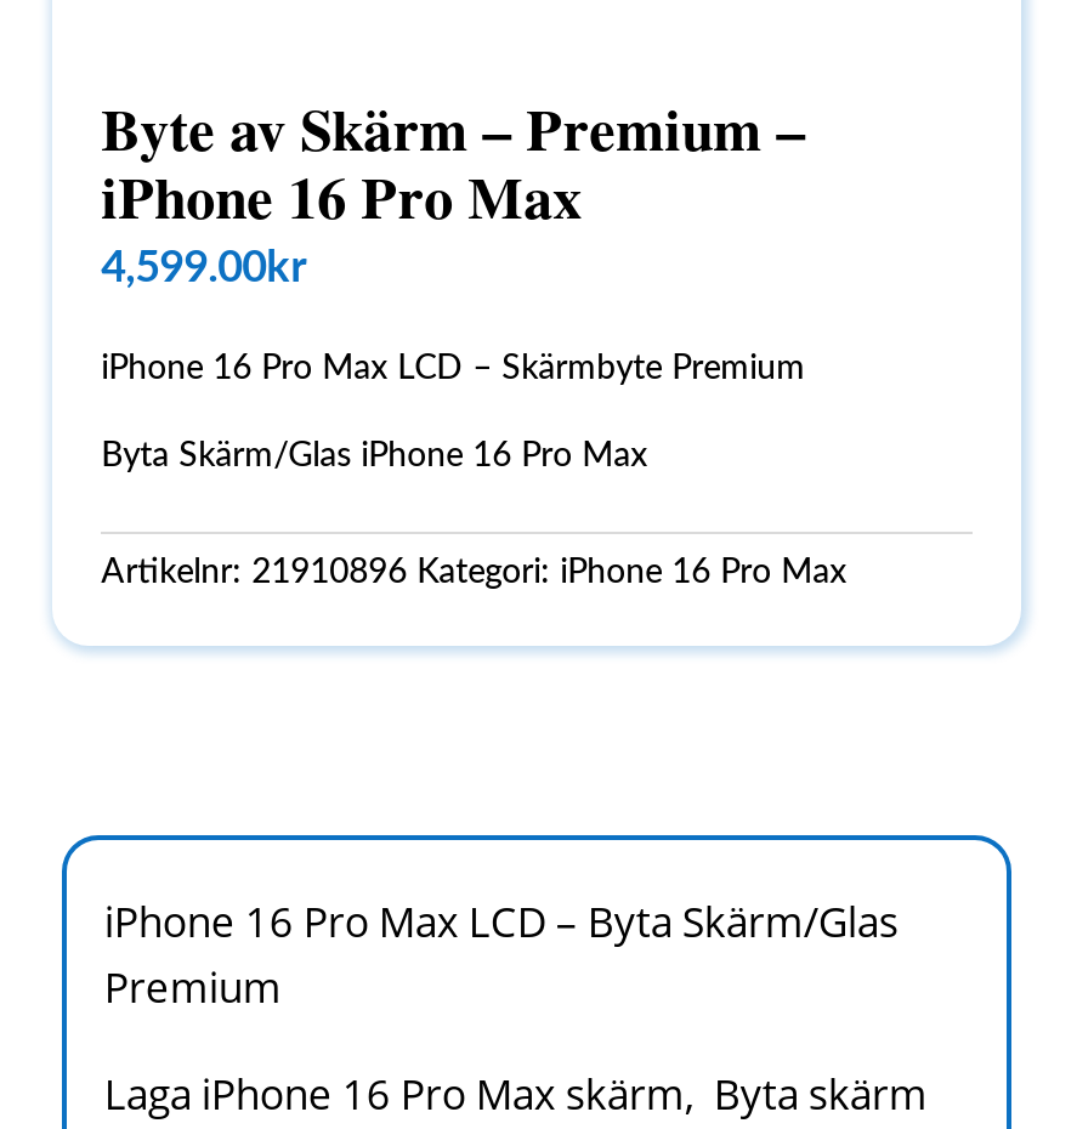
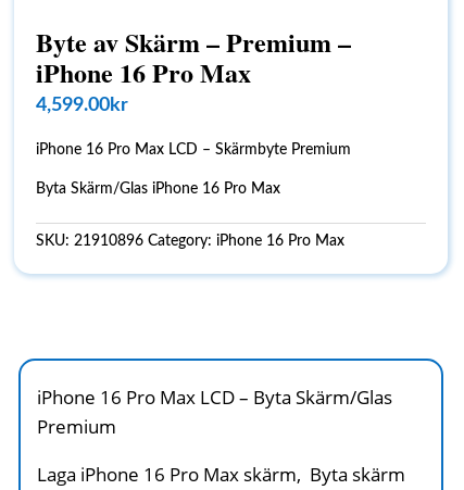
- Artikelnr: 21910896 Kategori: iPhone 16 Pro Max
+ SKU: 21910896 Category: iPhone 16 Pro Max
